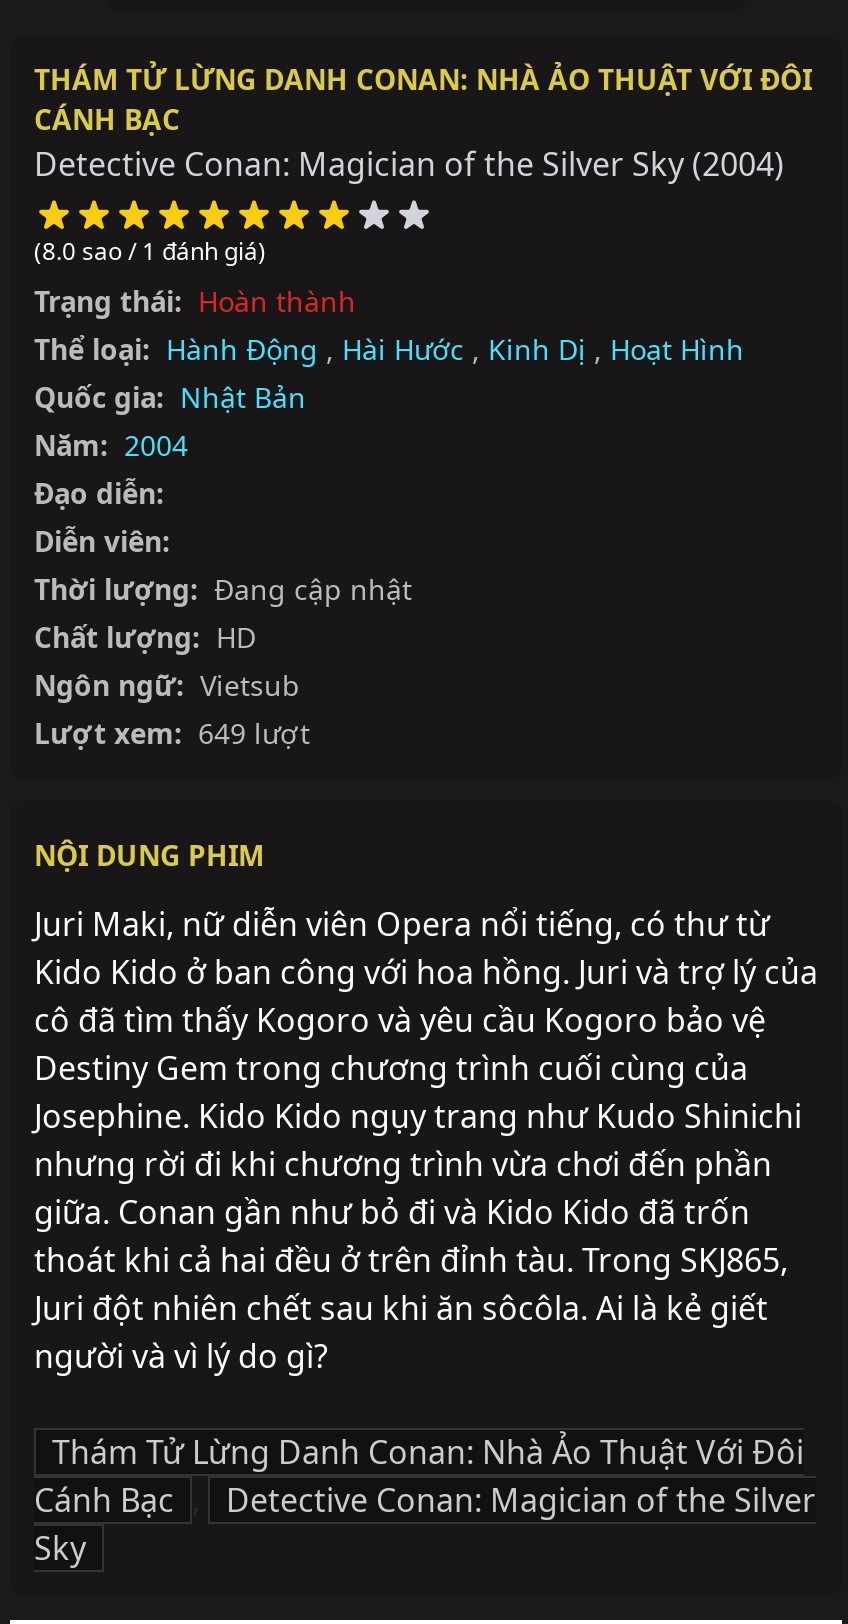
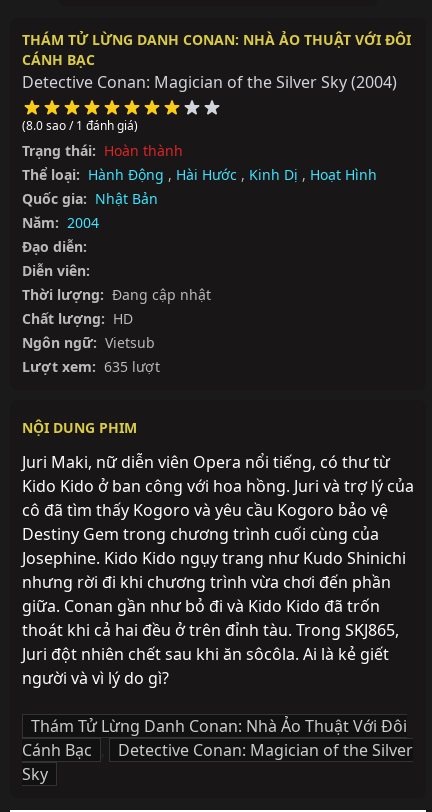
- Lượt xem: 649 lượt
+ Lượt xem: 635 lượt
